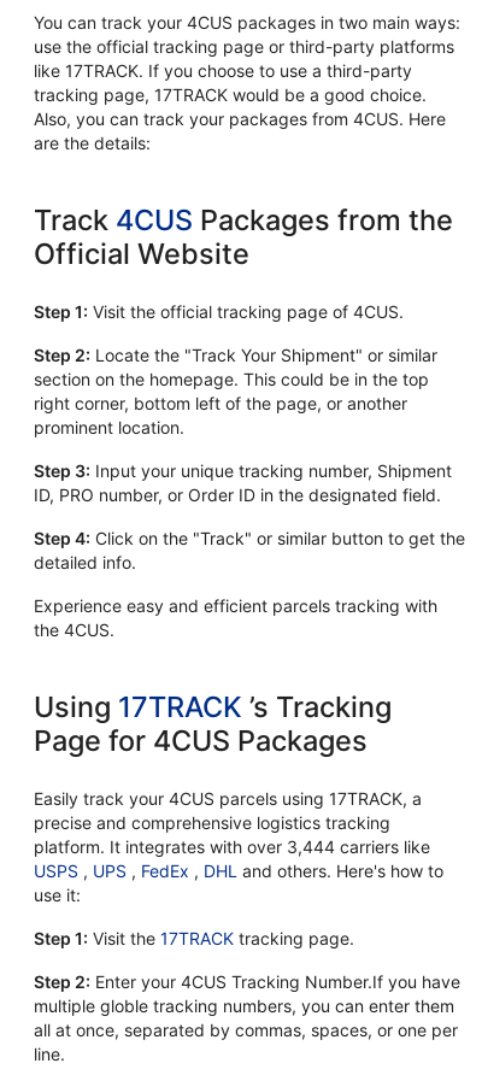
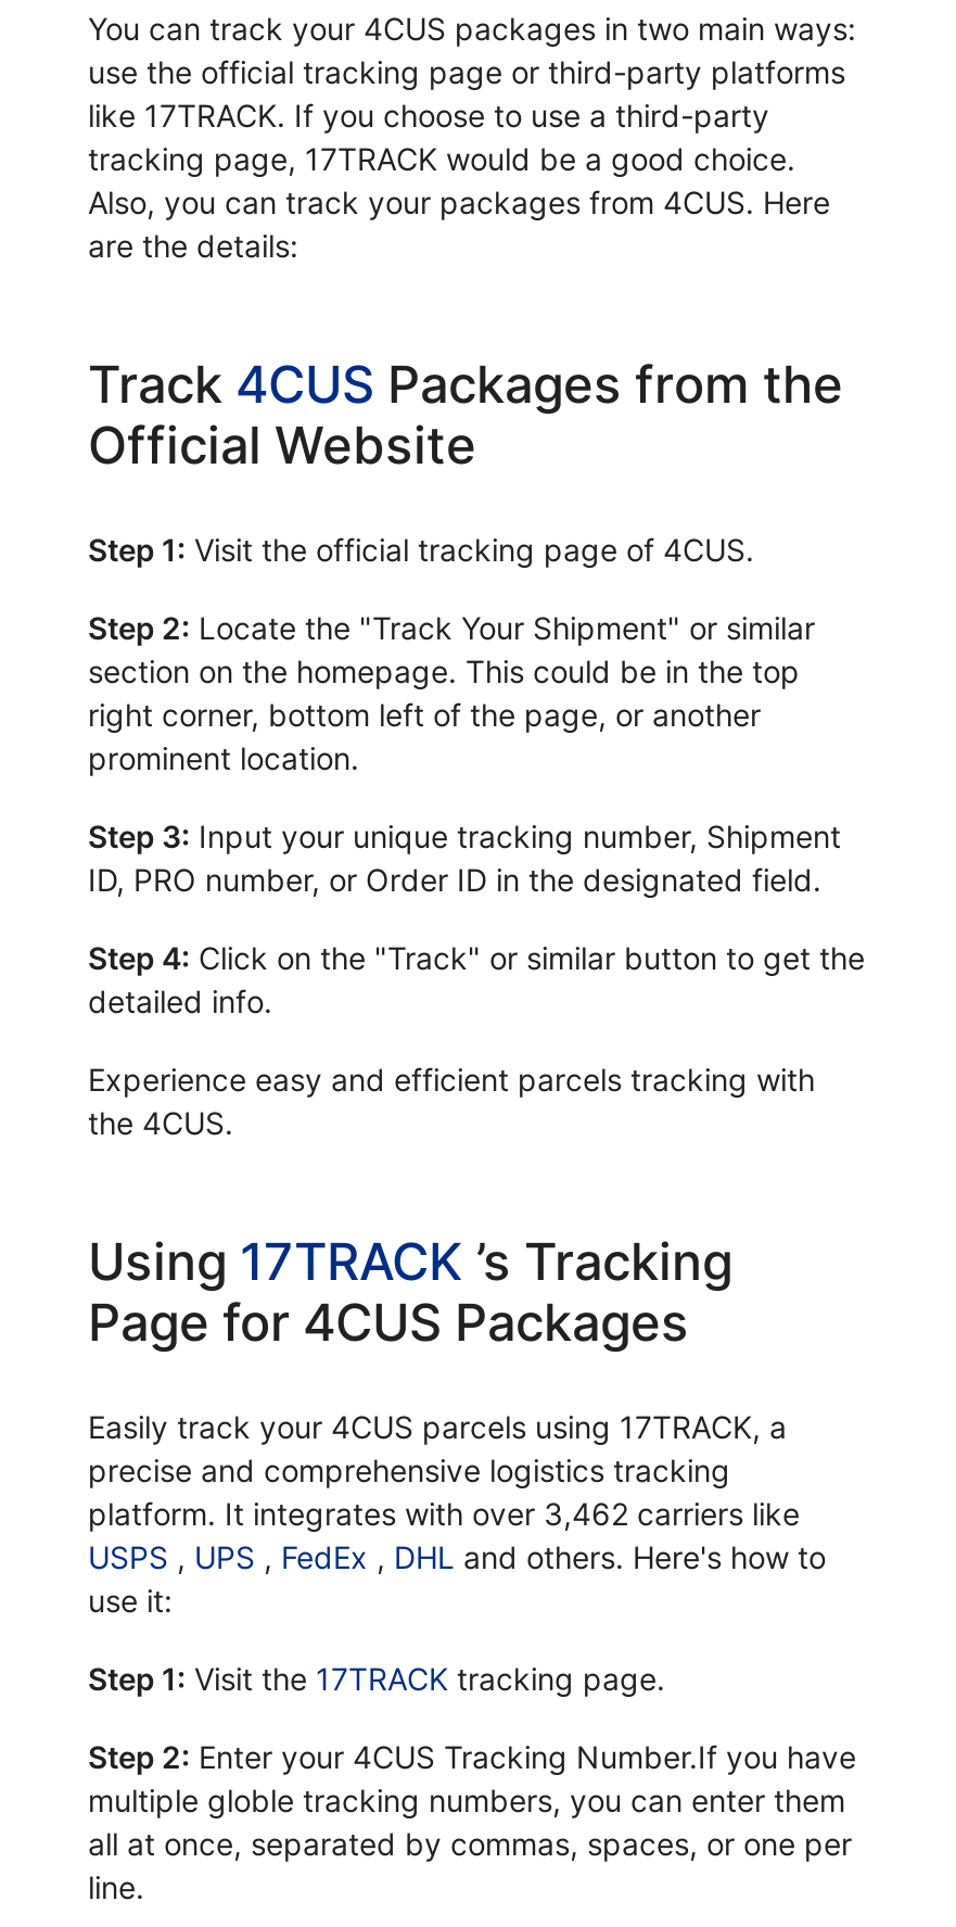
- platform. It integrates with over 3,444 carriers like
+ platform. It integrates with over 3,462 carriers like
